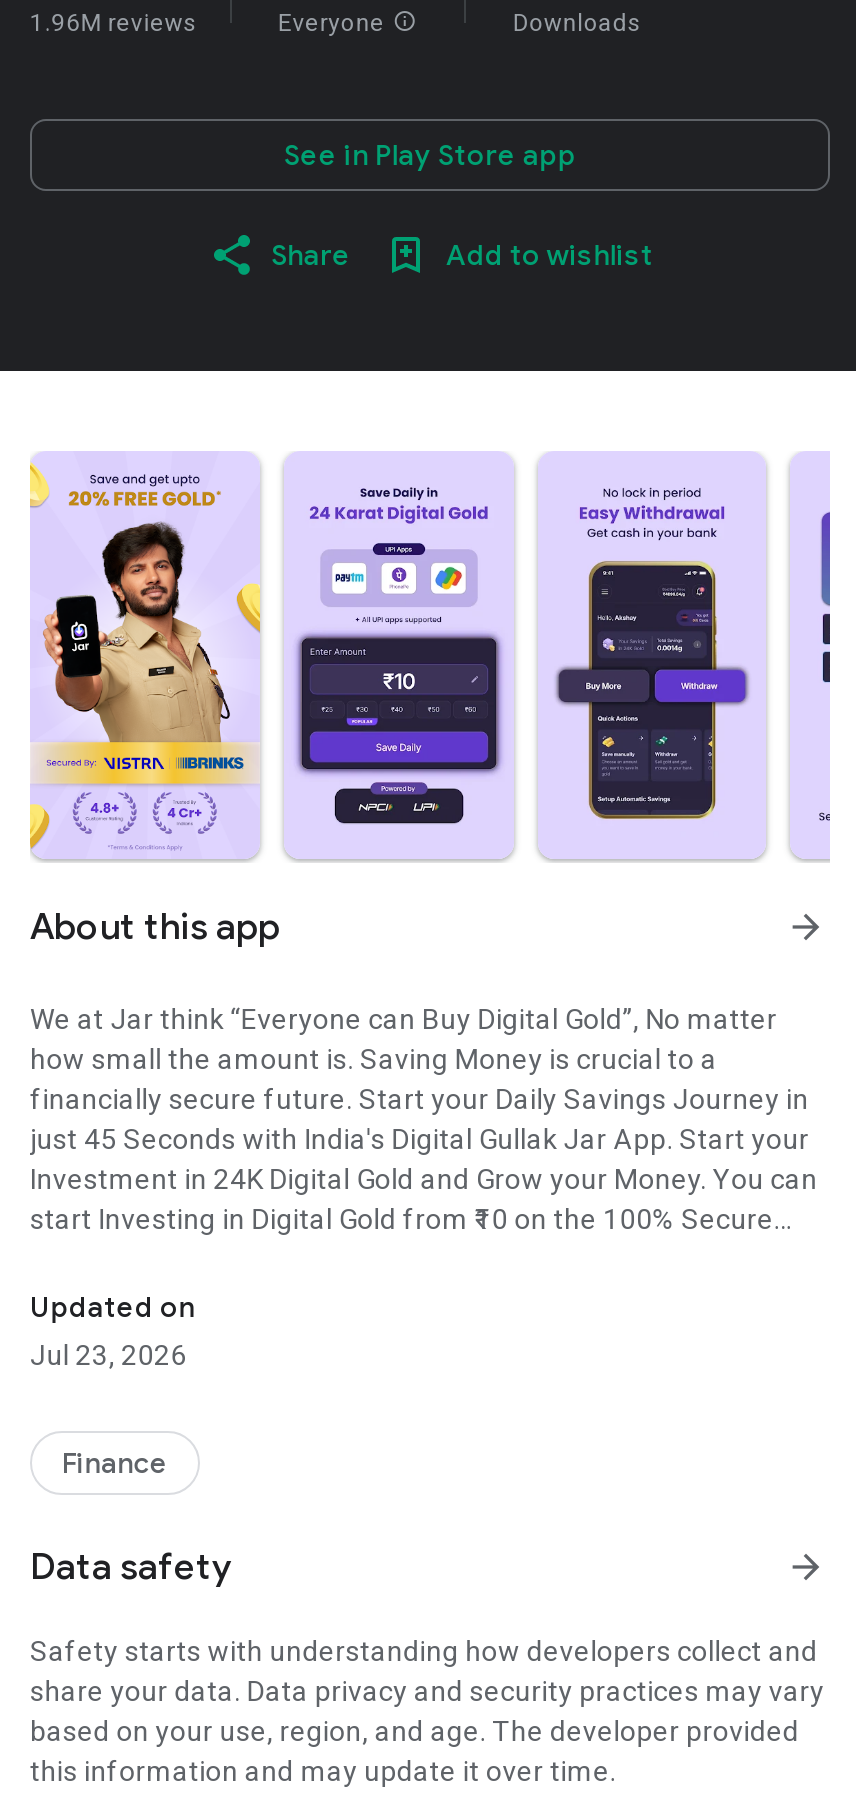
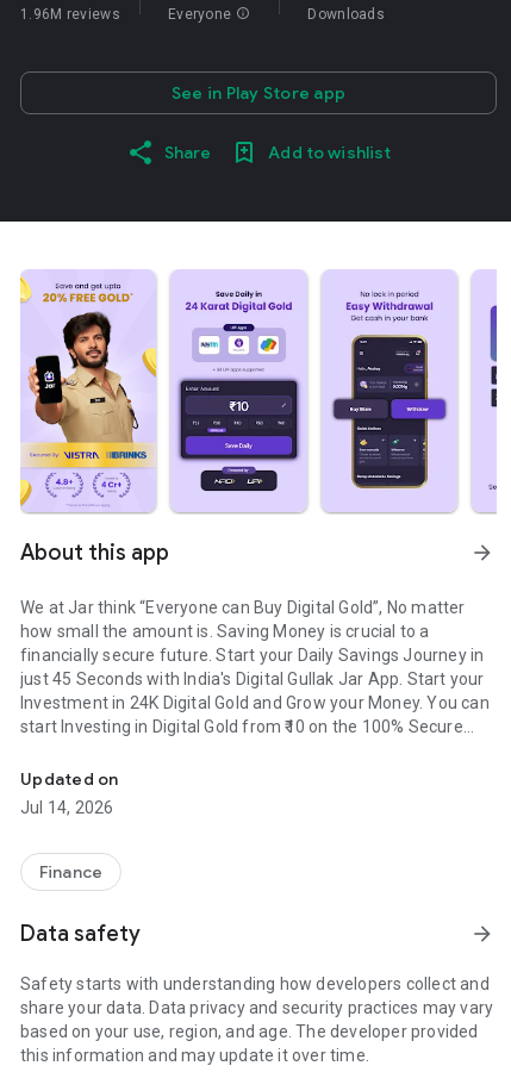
- Jul 23, 2026
+ Jul 14, 2026
